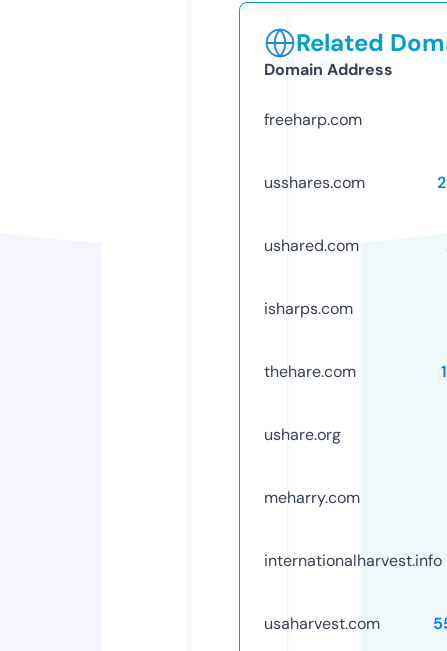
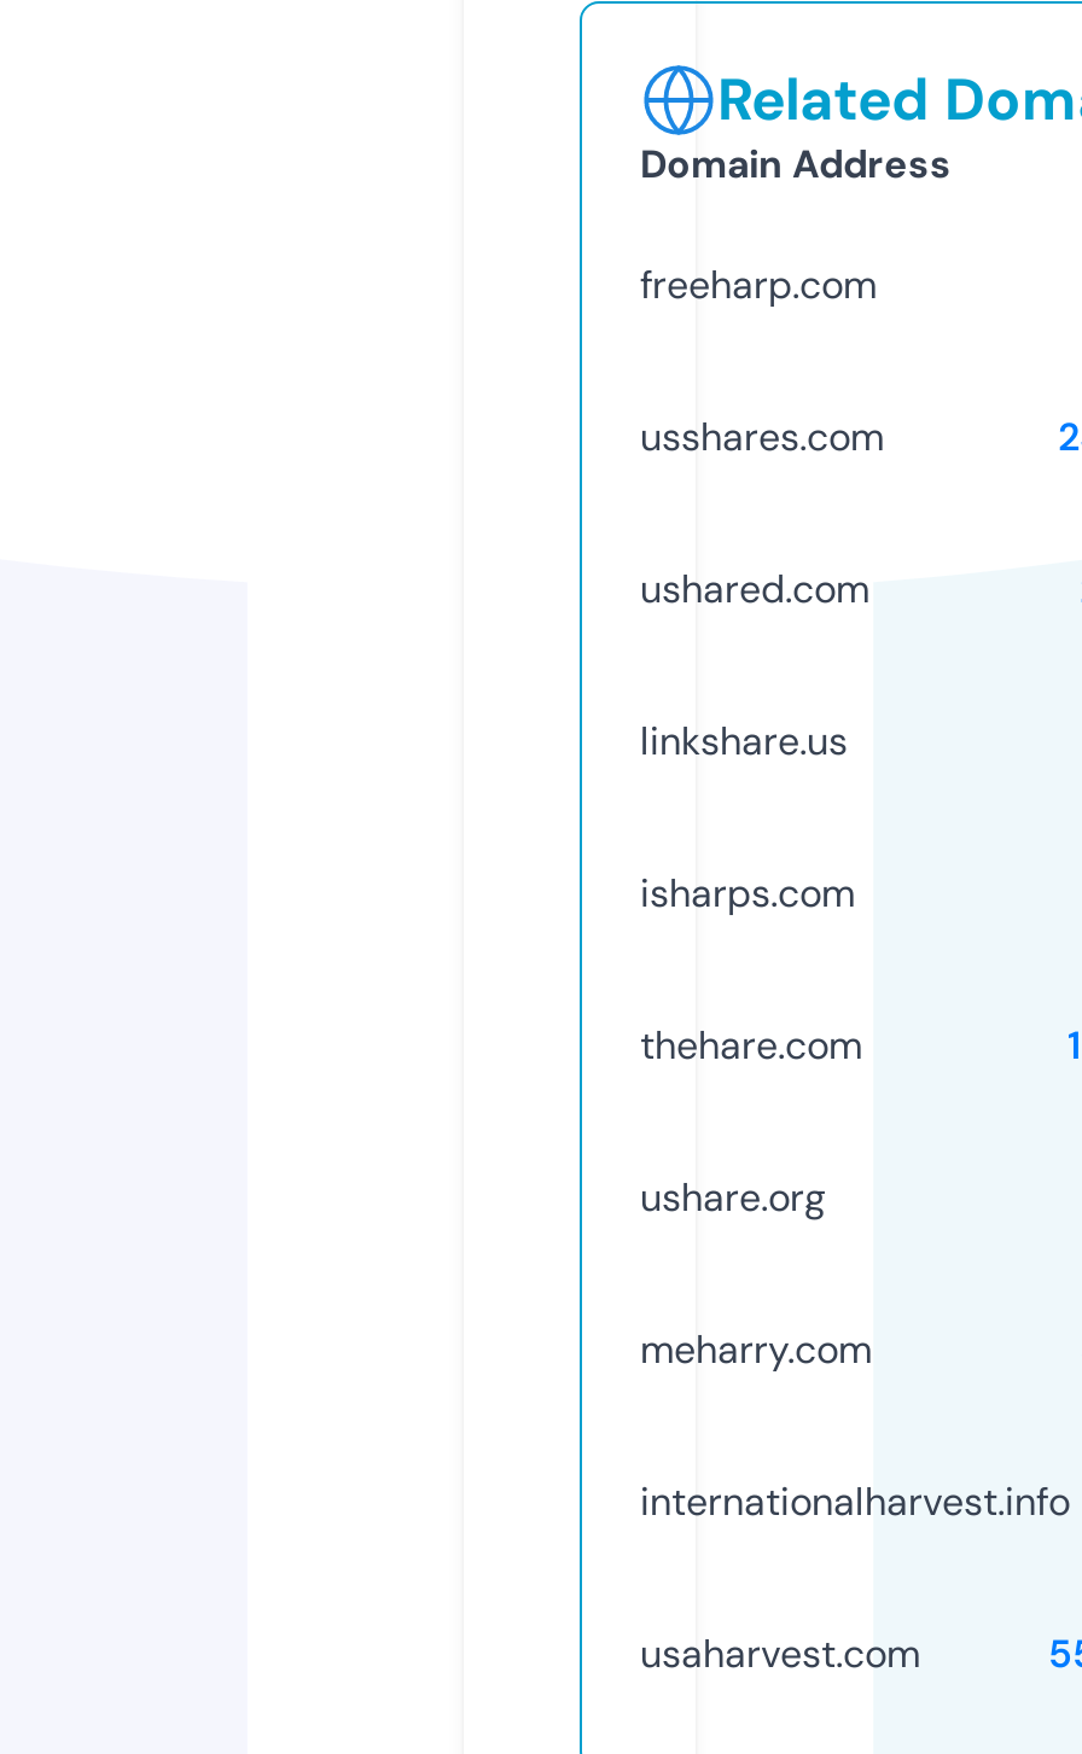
+ linkshare.us
